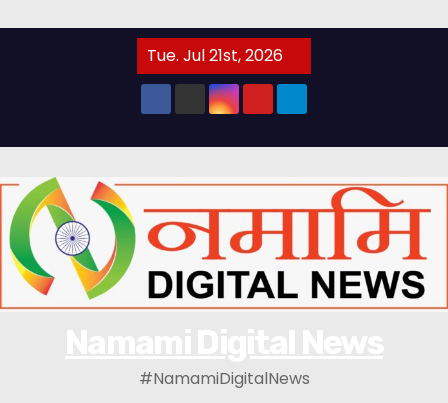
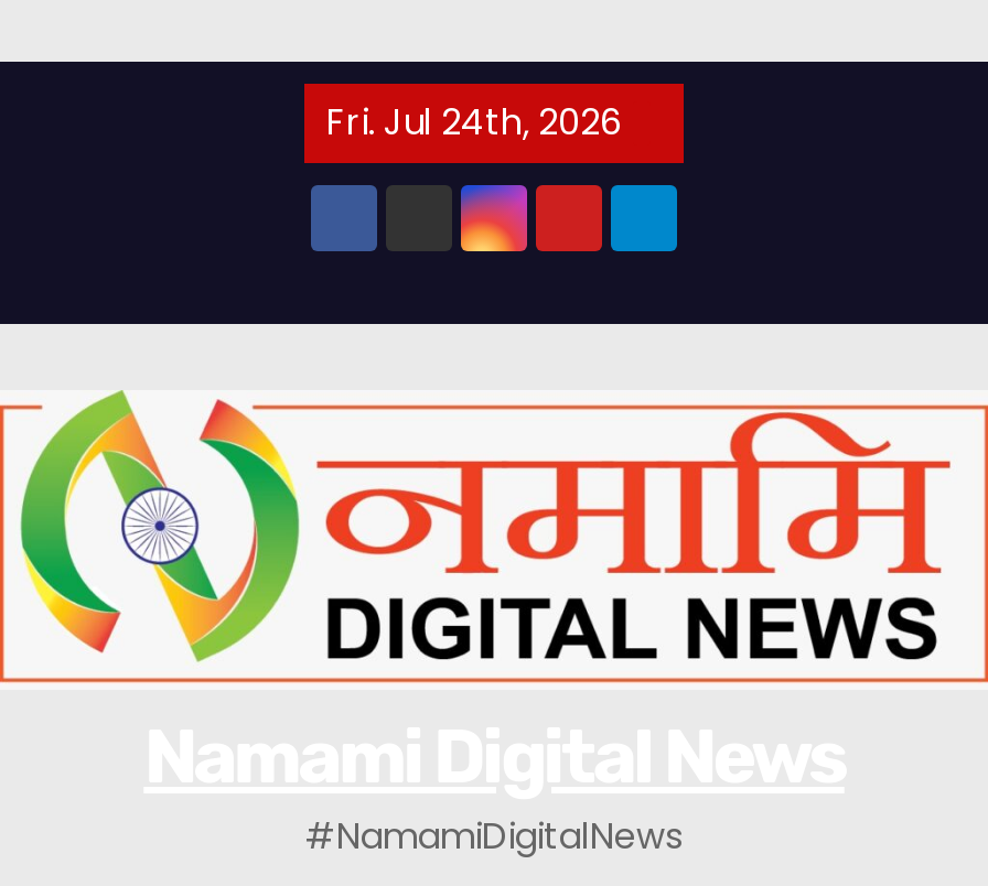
- Tue. Jul 21st, 2026
+ Fri. Jul 24th, 2026
